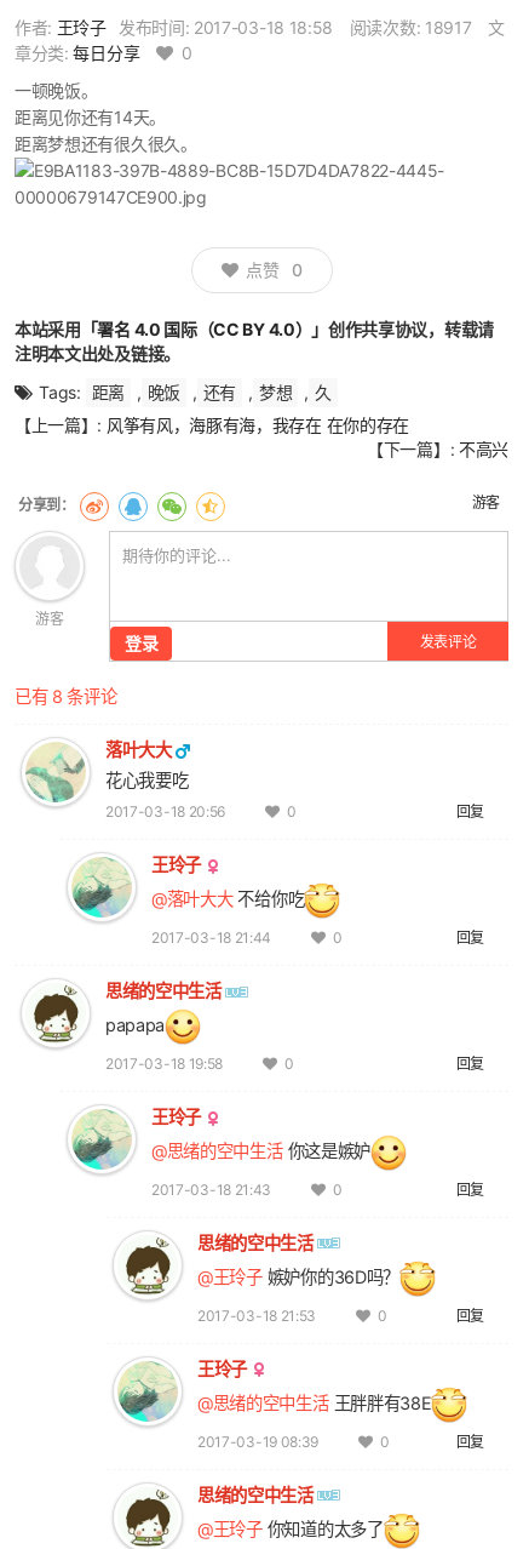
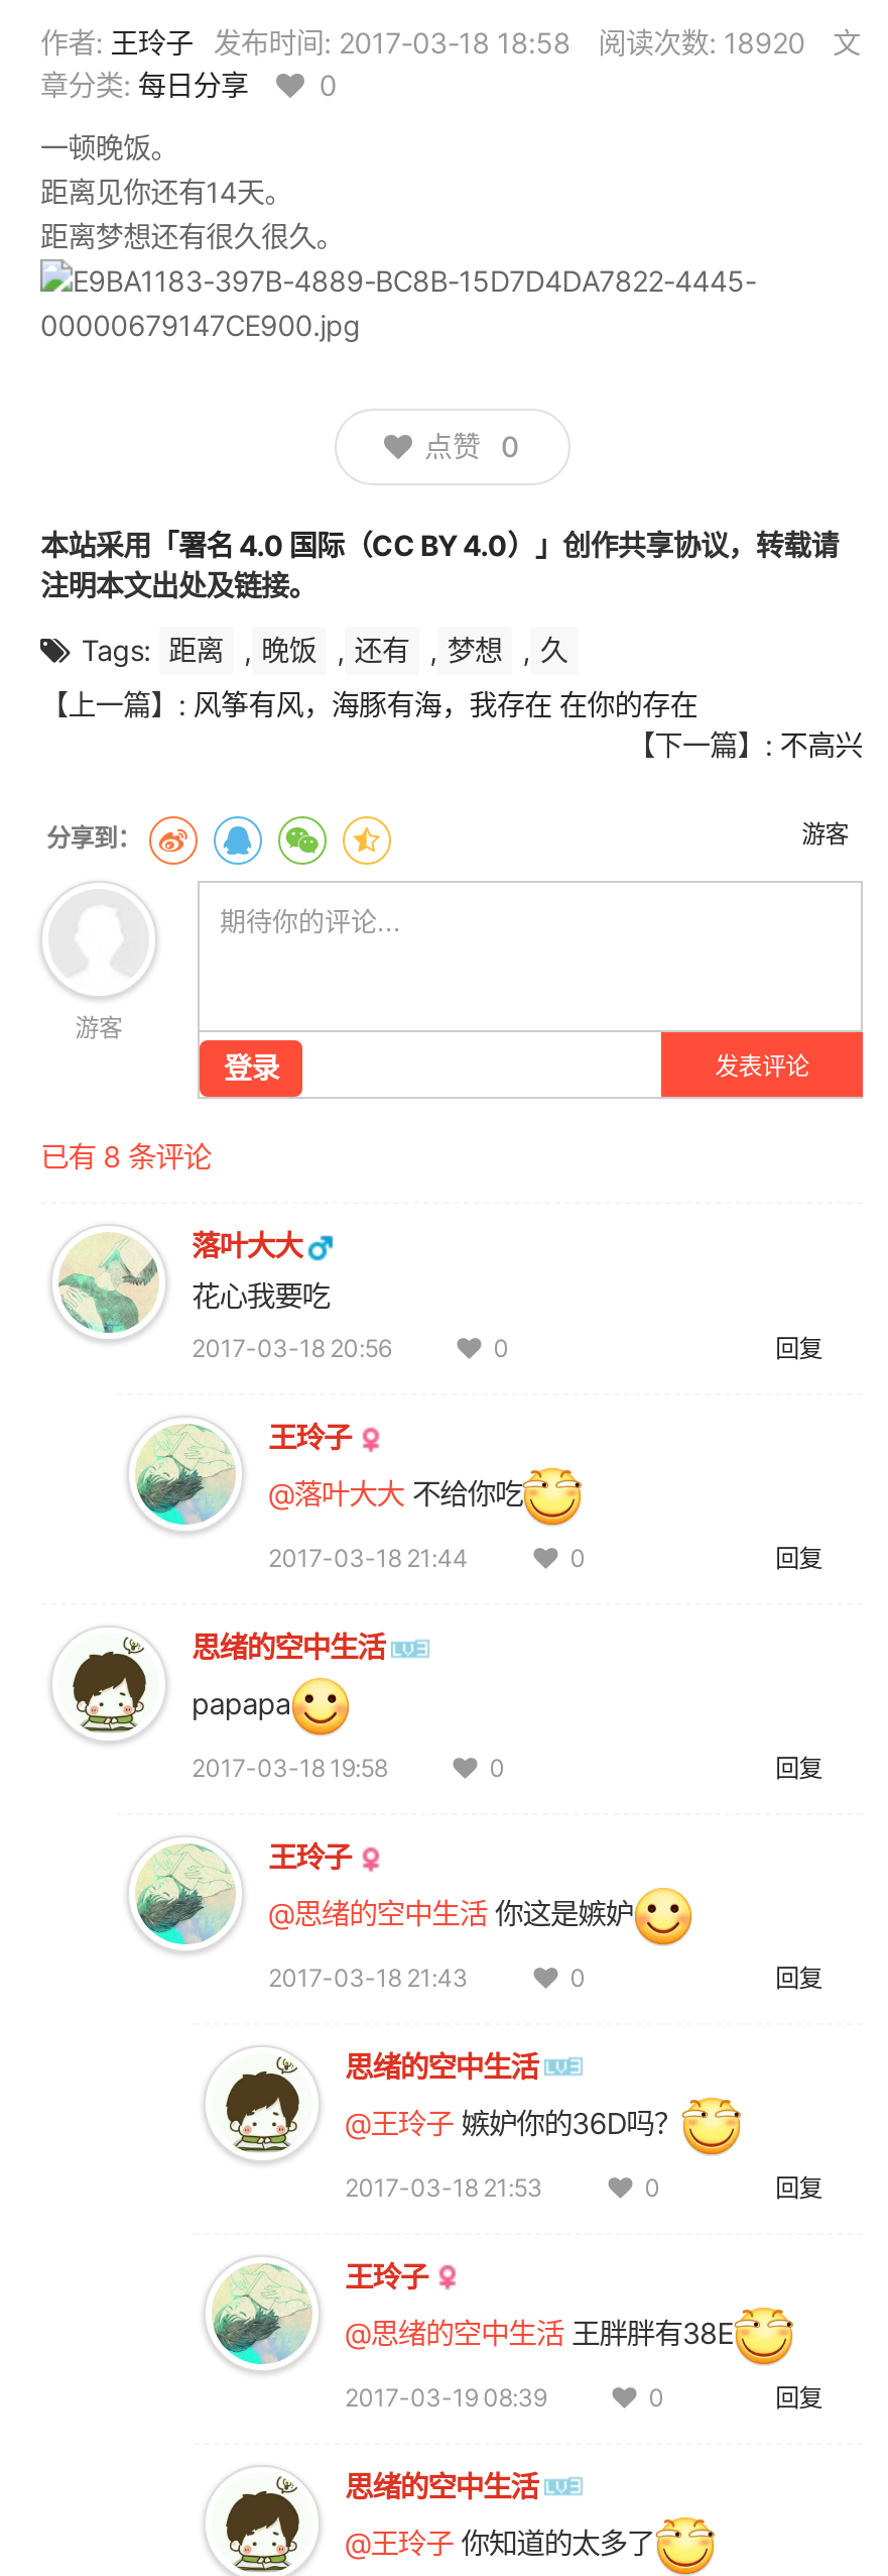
- 作者:王玲子 发布时间: 2017-03-18 18:58 阅读次数: 18917 文
+ 作者:王玲子 发布时间: 2017-03-18 18:58 阅读次数: 18920 文
